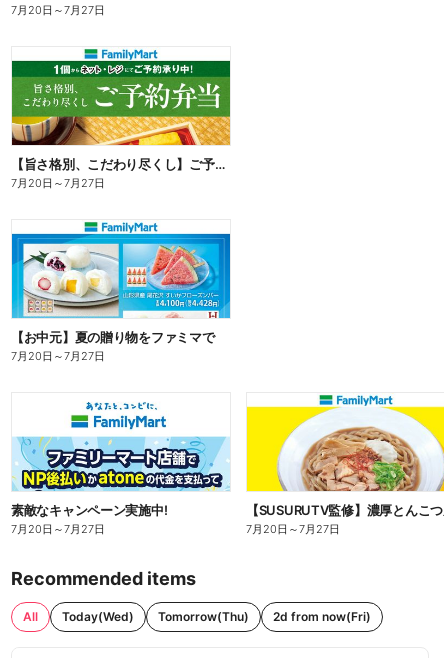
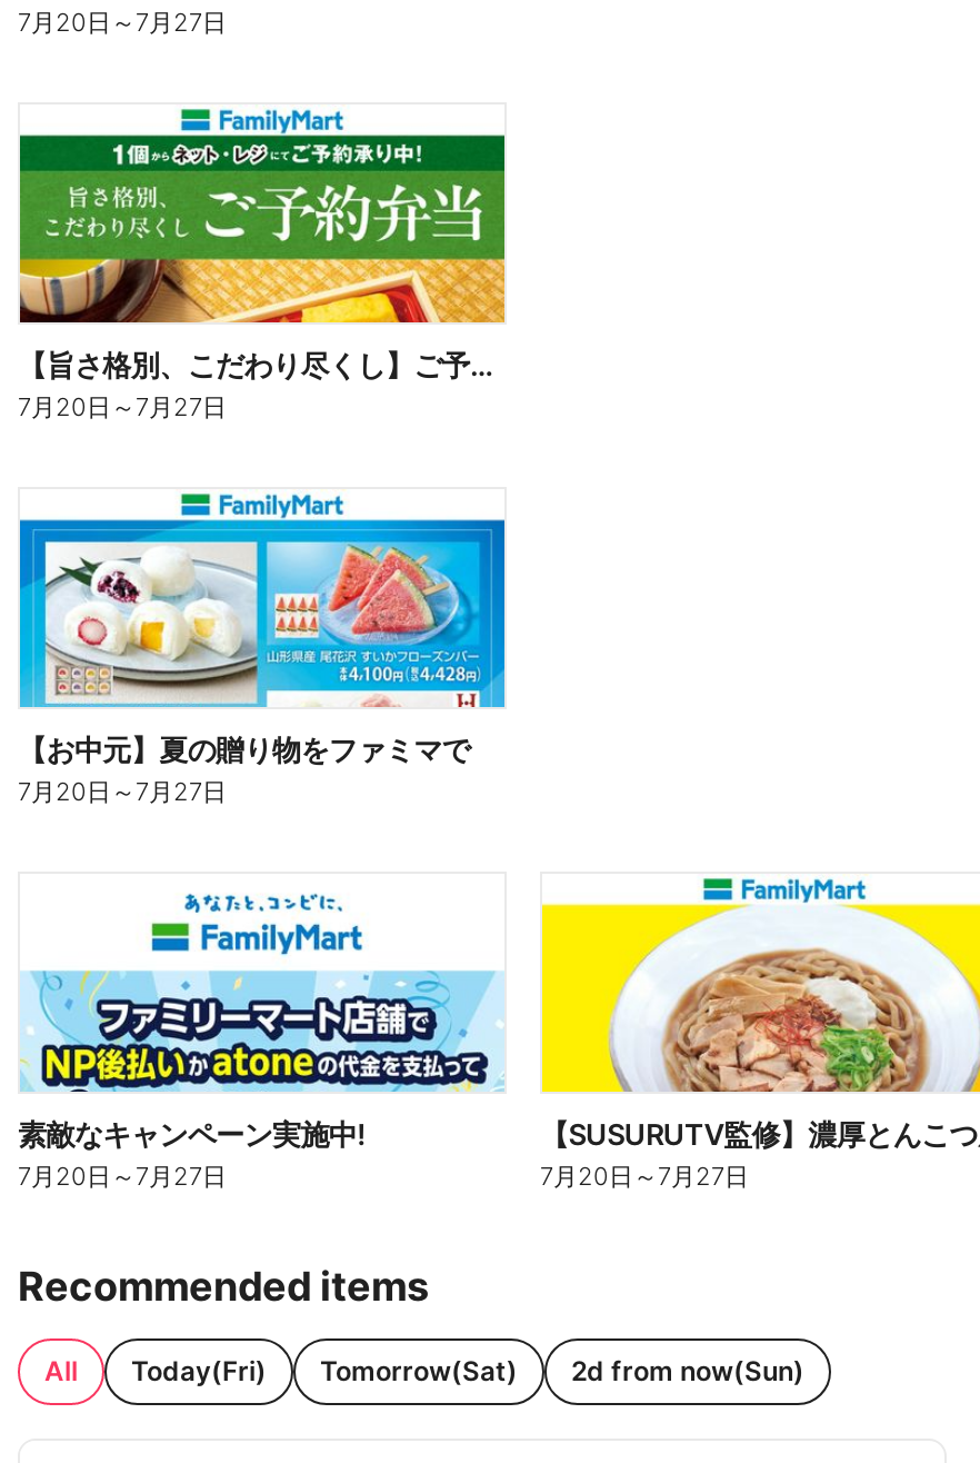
- Today(Wed)
- Tomorrow(Thu)
- 2d from now(Fri)
+ Today(Fri)
+ Tomorrow(Sat)
+ 2d from now(Sun)
